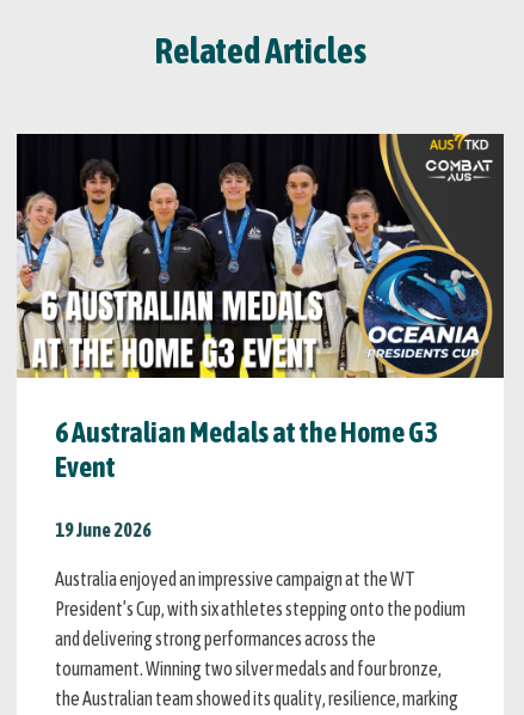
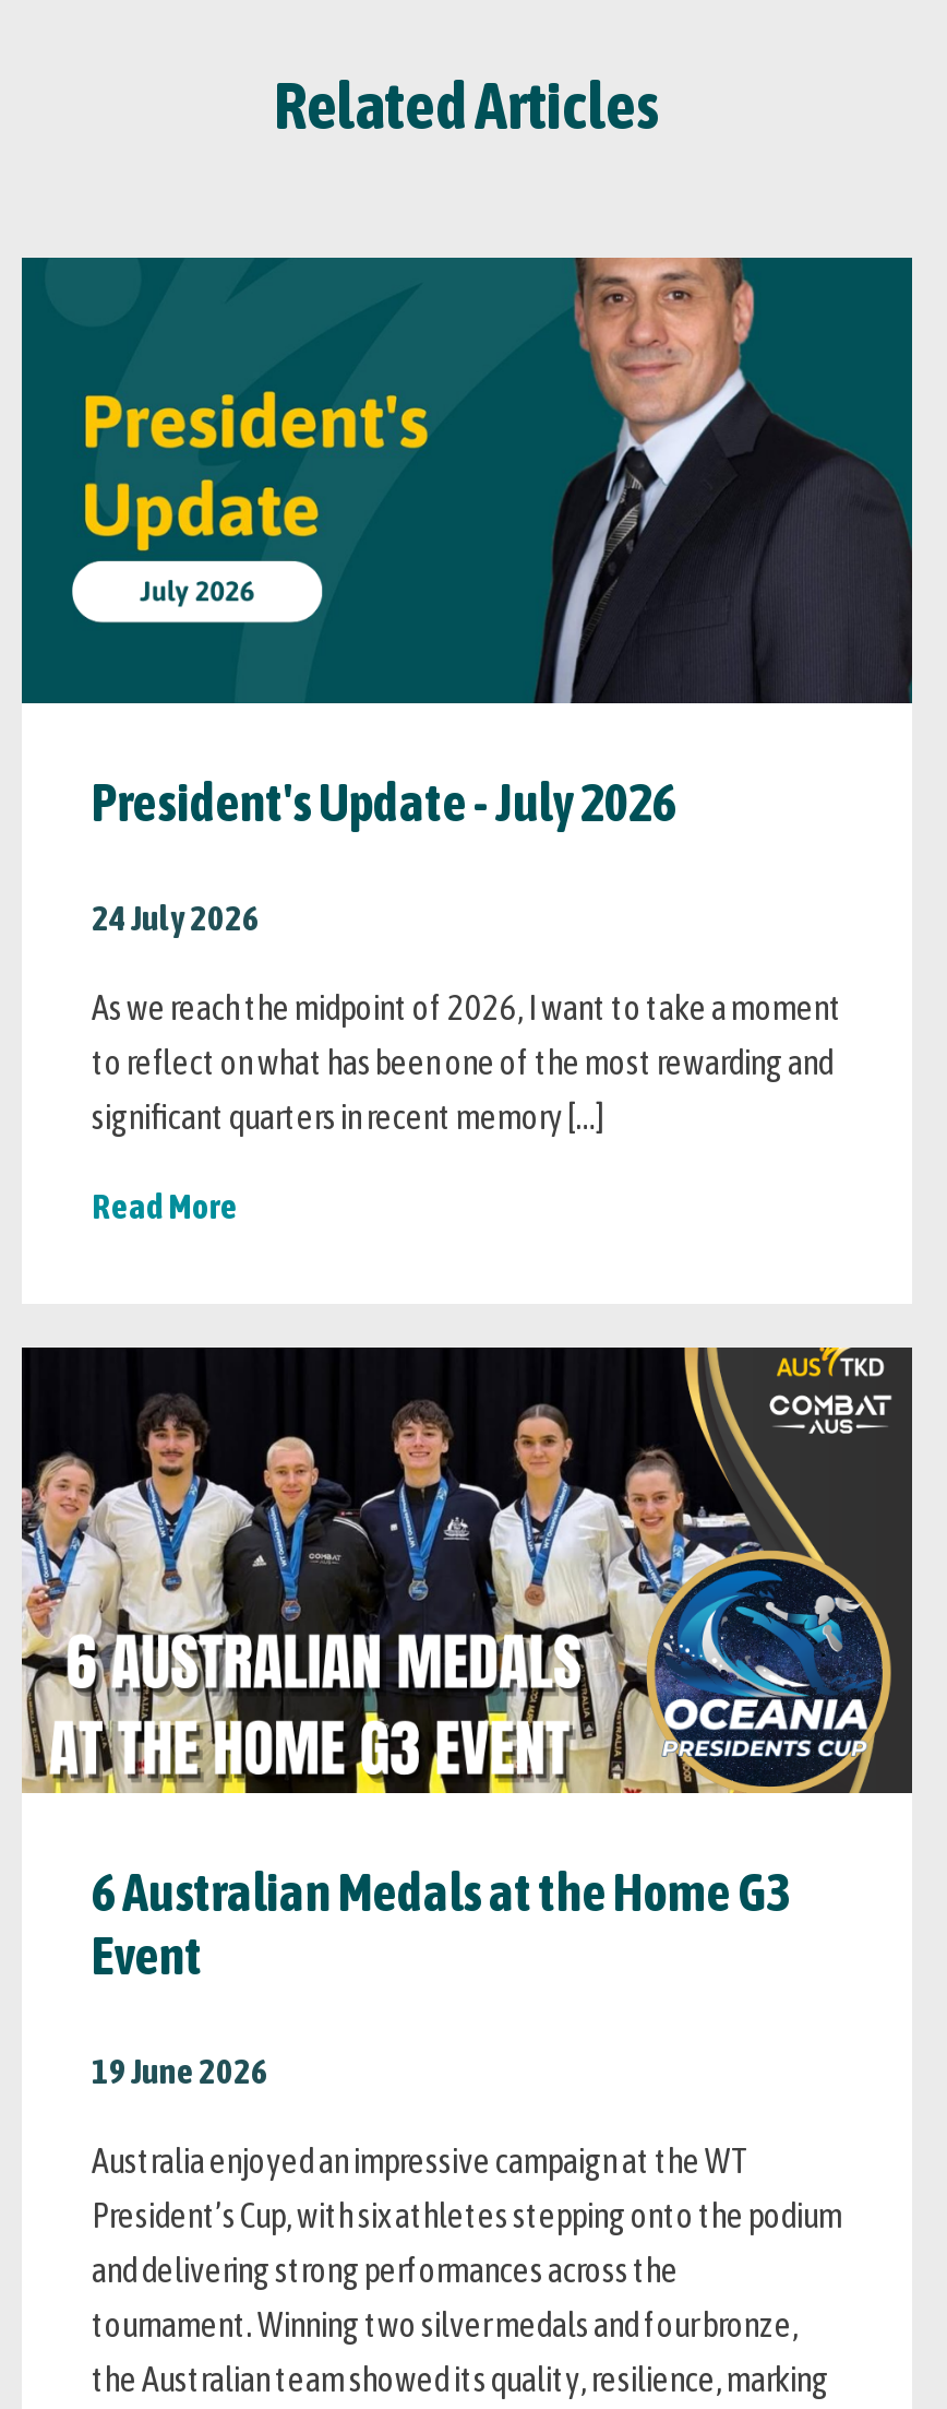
+ [image]
+ President's Update - July 2026
+ 24 July 2026
+ As we reach the midpoint of 2026, I want to take a moment
+ to reflect on what has been one of the most rewarding and
+ significant quarters in recent memory […]
+ Read More
